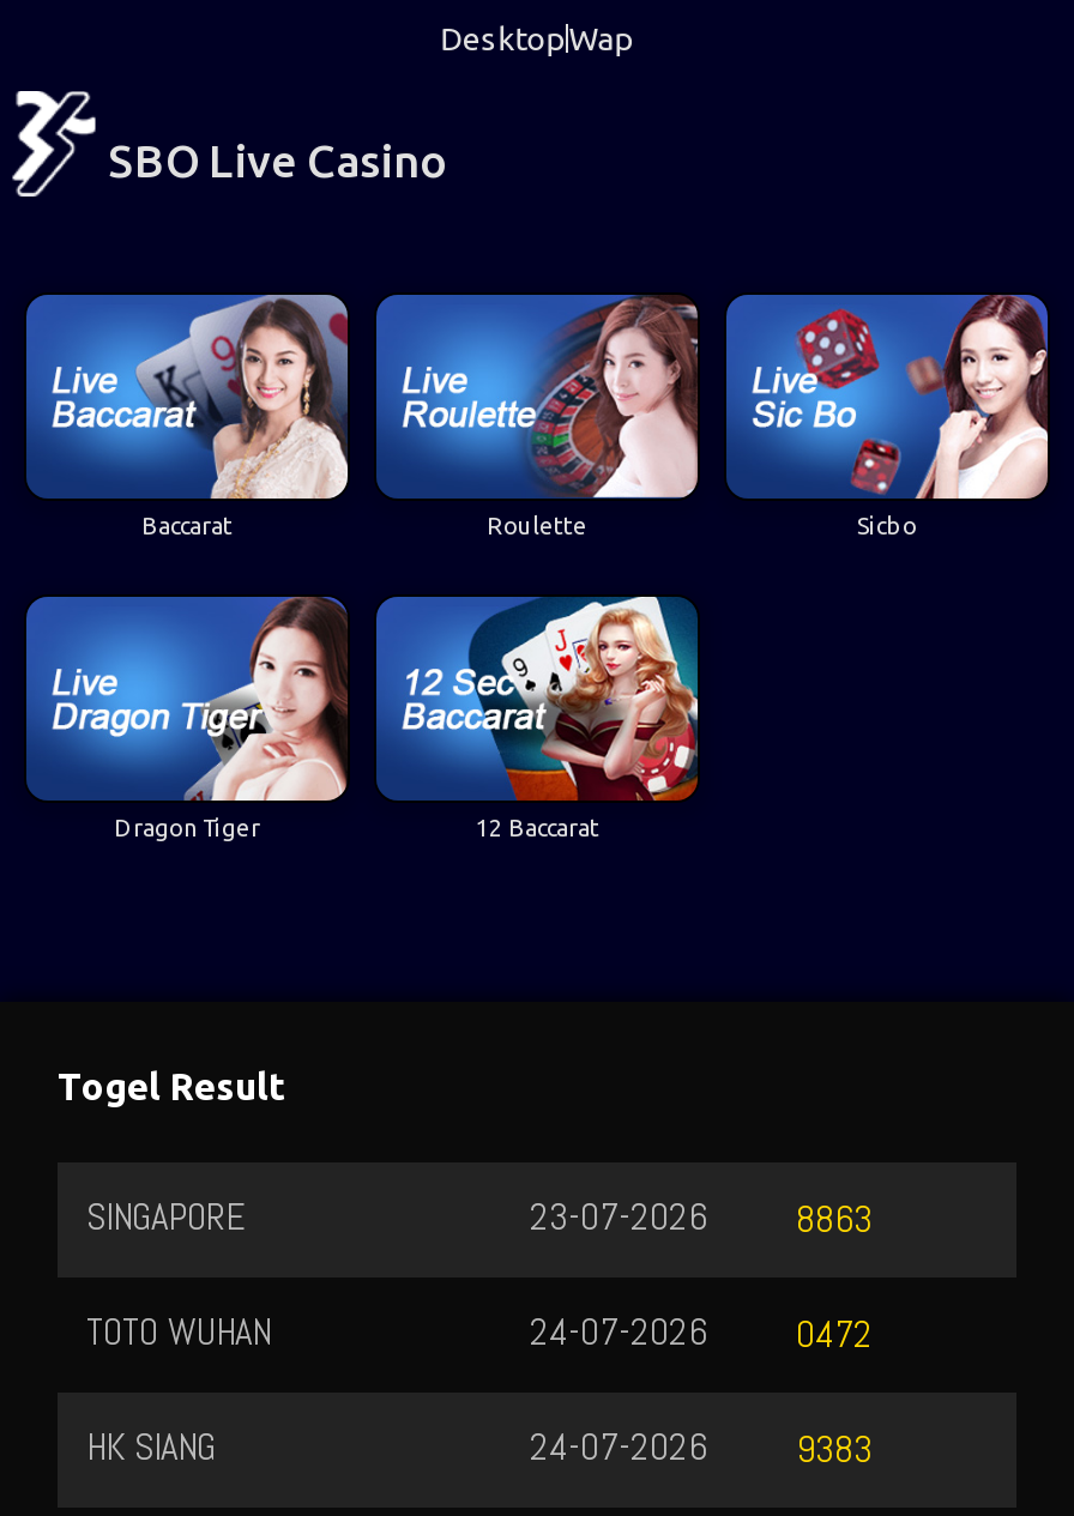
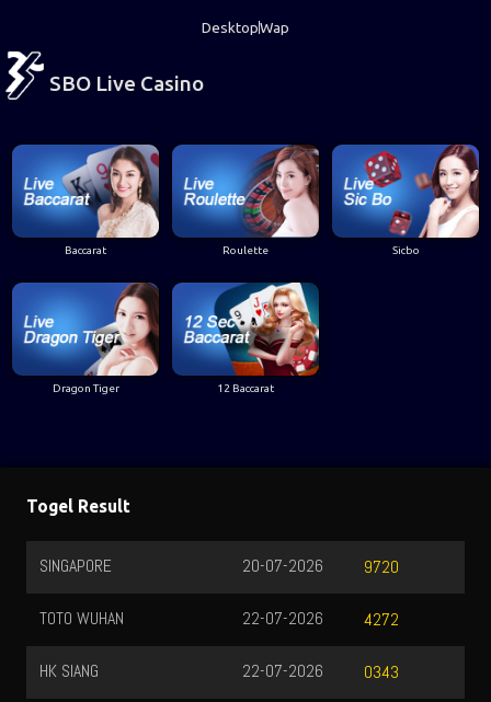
- 23-07-2026
+ 20-07-2026

- 8863
+ 9720

- 24-07-2026
+ 22-07-2026

- 0472
+ 4272

- 24-07-2026
+ 22-07-2026

- 9383
+ 0343
